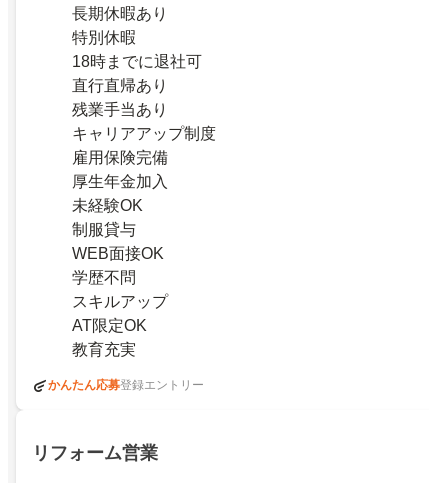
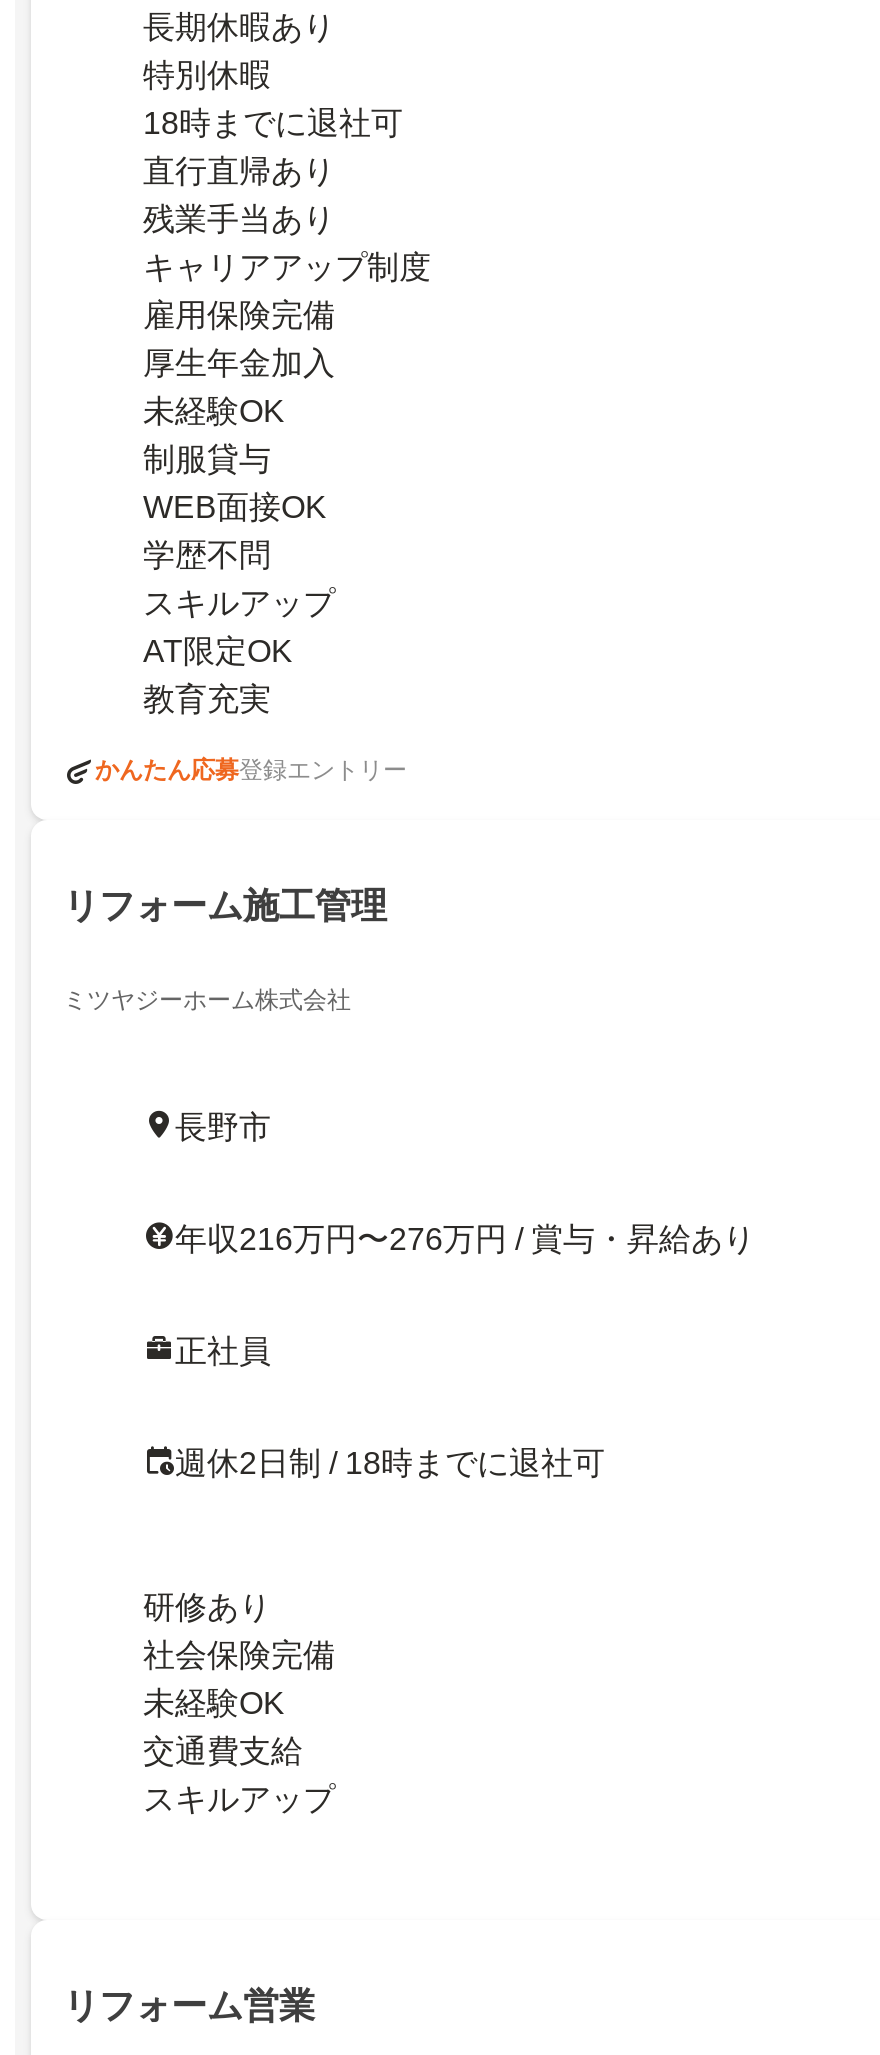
+ リフォーム施工管理
+ ミツヤジーホーム株式会社

+ 研修あり
+ 社会保険完備
+ 未経験OK
+ 交通費支給
+ スキルアップ

+ 長野市
+ 年収216万円〜276万円 / 賞与・昇給あり
+ 正社員
+ 週休2日制 / 18時までに退社可
